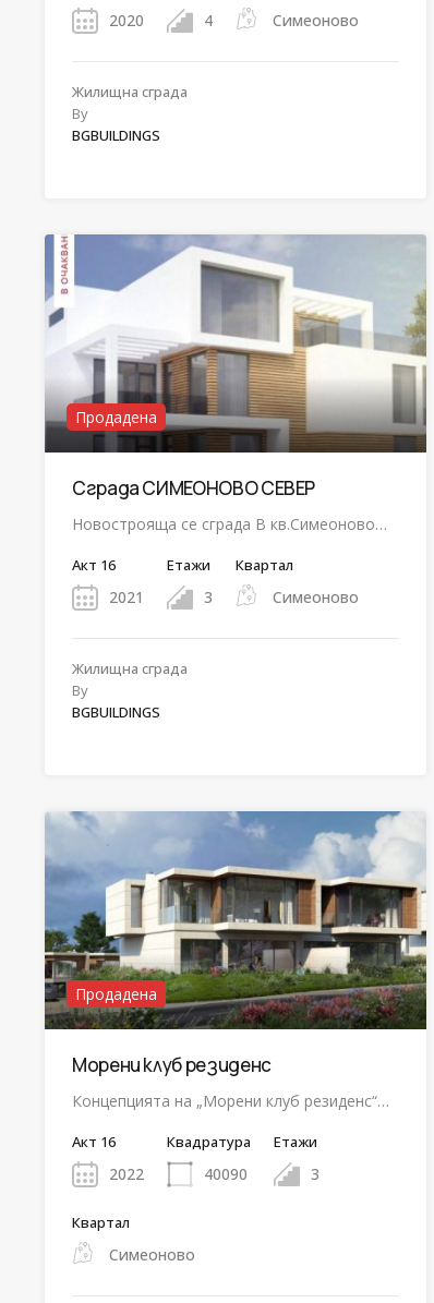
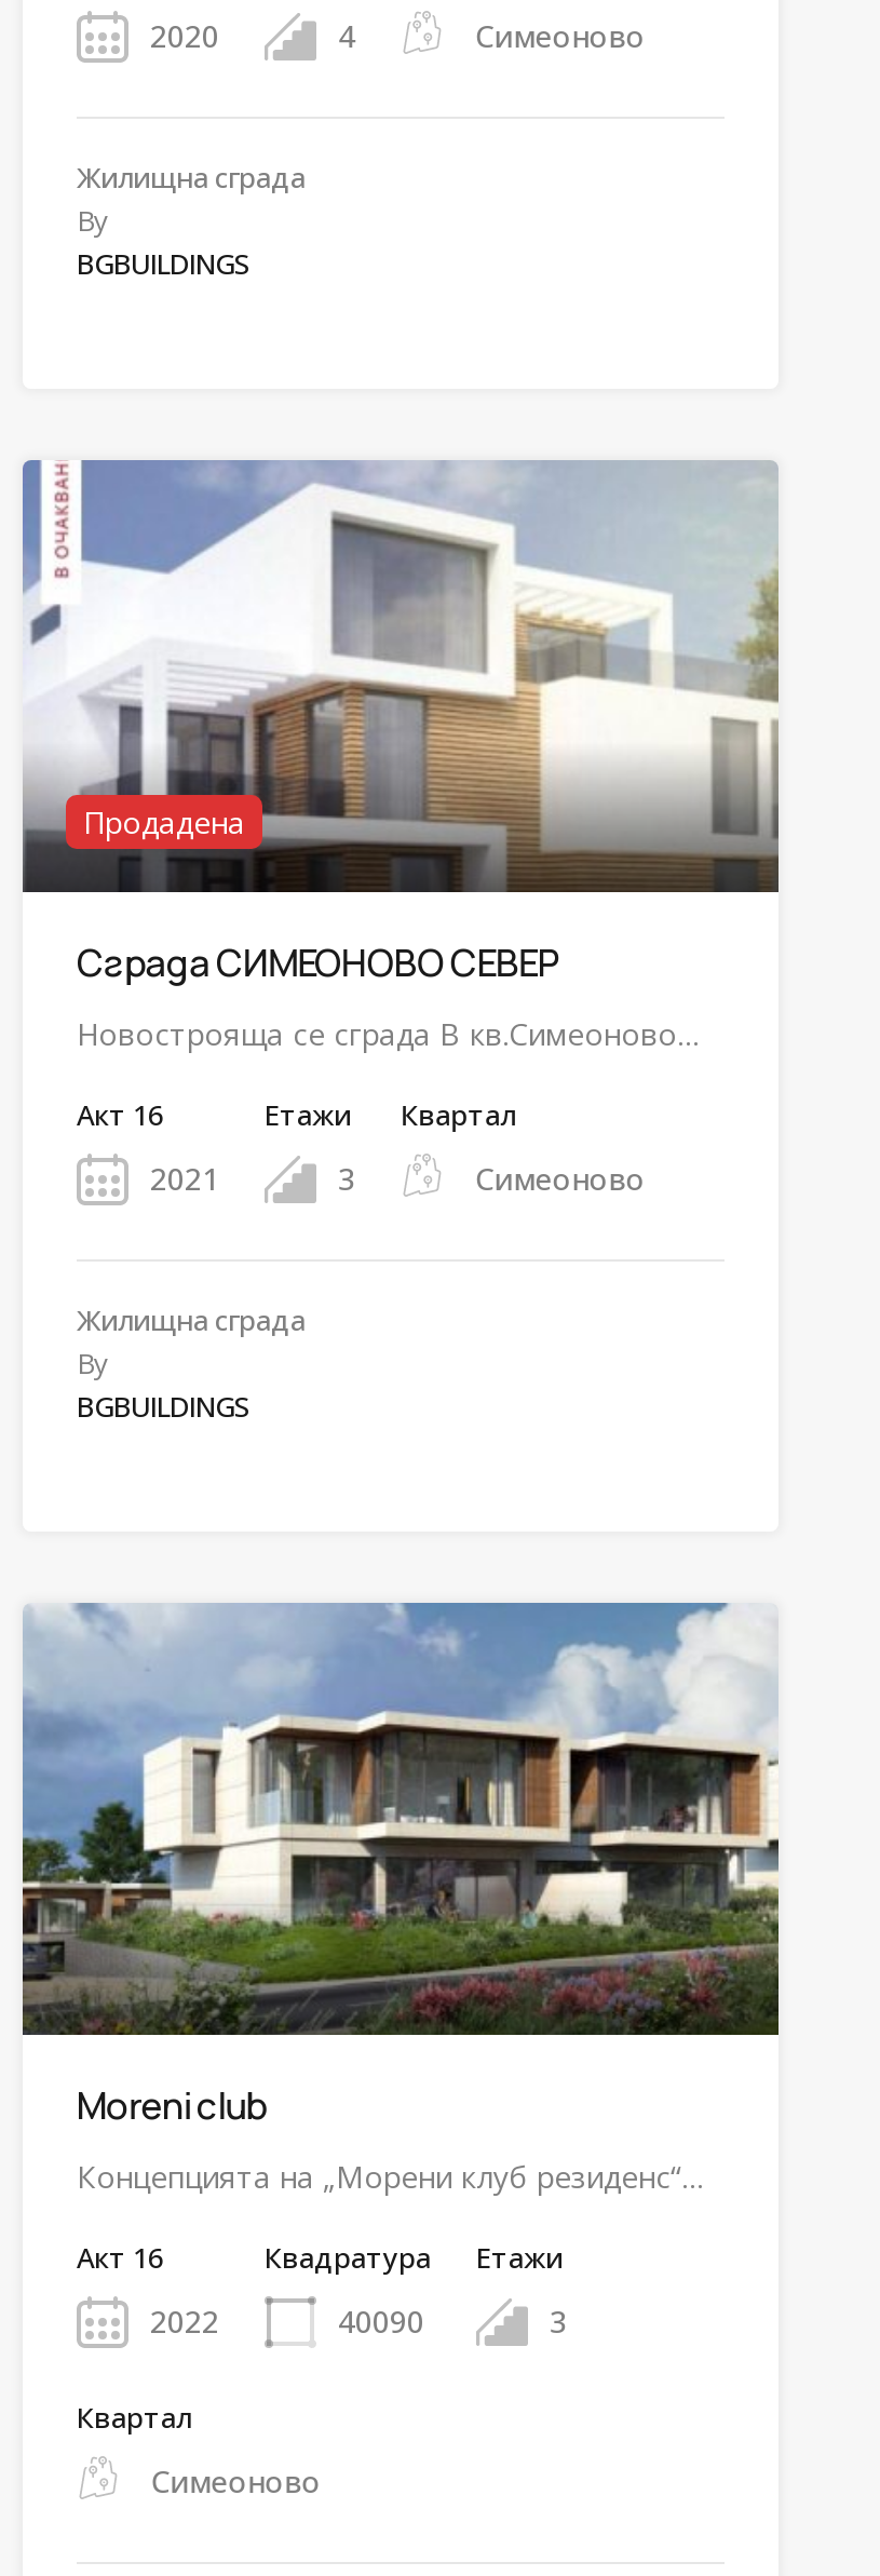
- Продадена
- Морени клуб резиденс
+ Moreni club
